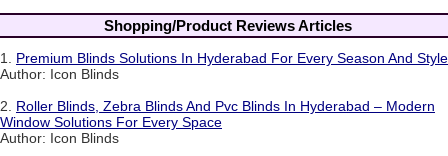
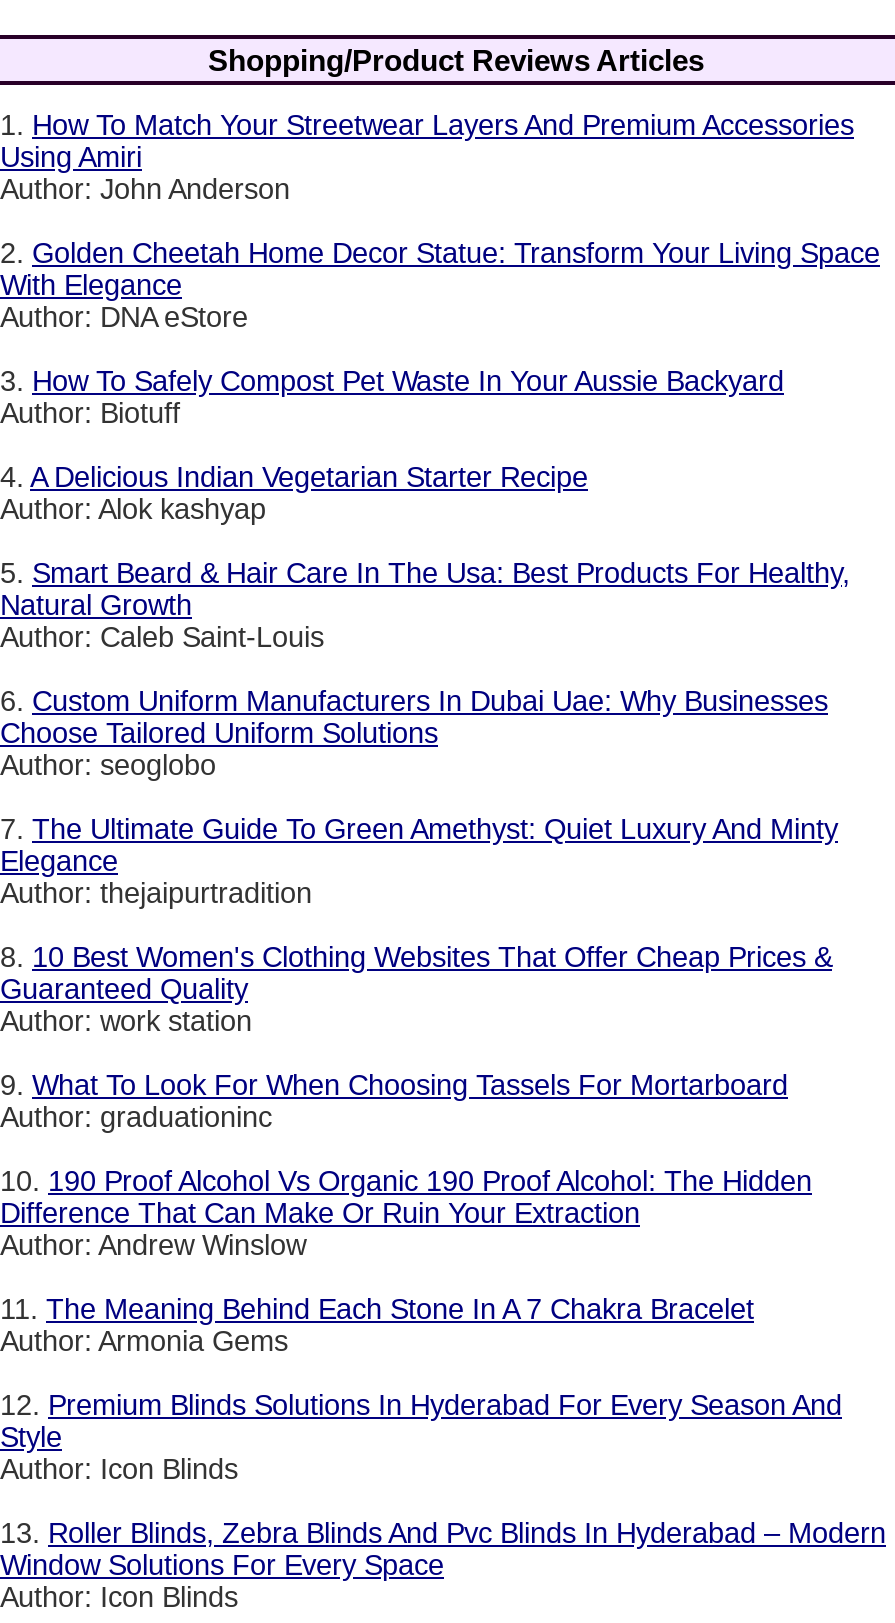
- 1. Premium Blinds Solutions In Hyderabad For Every Season And Style
+ 1. How To Match Your Streetwear Layers And Premium Accessories
+ Using Amiri
+ Author: John Anderson
+ 2. Golden Cheetah Home Decor Statue: Transform Your Living Space
+ With Elegance
+ Author: DNA eStore
+ 3. How To Safely Compost Pet Waste In Your Aussie Backyard
+ Author: Biotuff
+ 4. A Delicious Indian Vegetarian Starter Recipe
+ Author: Alok kashyap
+ 5. Smart Beard & Hair Care In The Usa: Best Products For Healthy,
+ Natural Growth
+ Author: Caleb Saint-Louis
+ 6. Custom Uniform Manufacturers In Dubai Uae: Why Businesses
+ Choose Tailored Uniform Solutions
+ Author: seoglobo
+ 7. The Ultimate Guide To Green Amethyst: Quiet Luxury And Minty
+ Elegance
+ Author: thejaipurtradition
+ 8. 10 Best Women's Clothing Websites That Offer Cheap Prices &
+ Guaranteed Quality
+ Author: work station
+ 9. What To Look For When Choosing Tassels For Mortarboard
+ Author: graduationinc
+ 10. 190 Proof Alcohol Vs Organic 190 Proof Alcohol: The Hidden
+ Difference That Can Make Or Ruin Your Extraction
+ Author: Andrew Winslow
+ 11. The Meaning Behind Each Stone In A 7 Chakra Bracelet
+ Author: Armonia Gems
+ 12. Premium Blinds Solutions In Hyderabad For Every Season And
+ Style

- 2. Roller Blinds, Zebra Blinds And Pvc Blinds In Hyderabad – Modern
+ 13. Roller Blinds, Zebra Blinds And Pvc Blinds In Hyderabad – Modern
